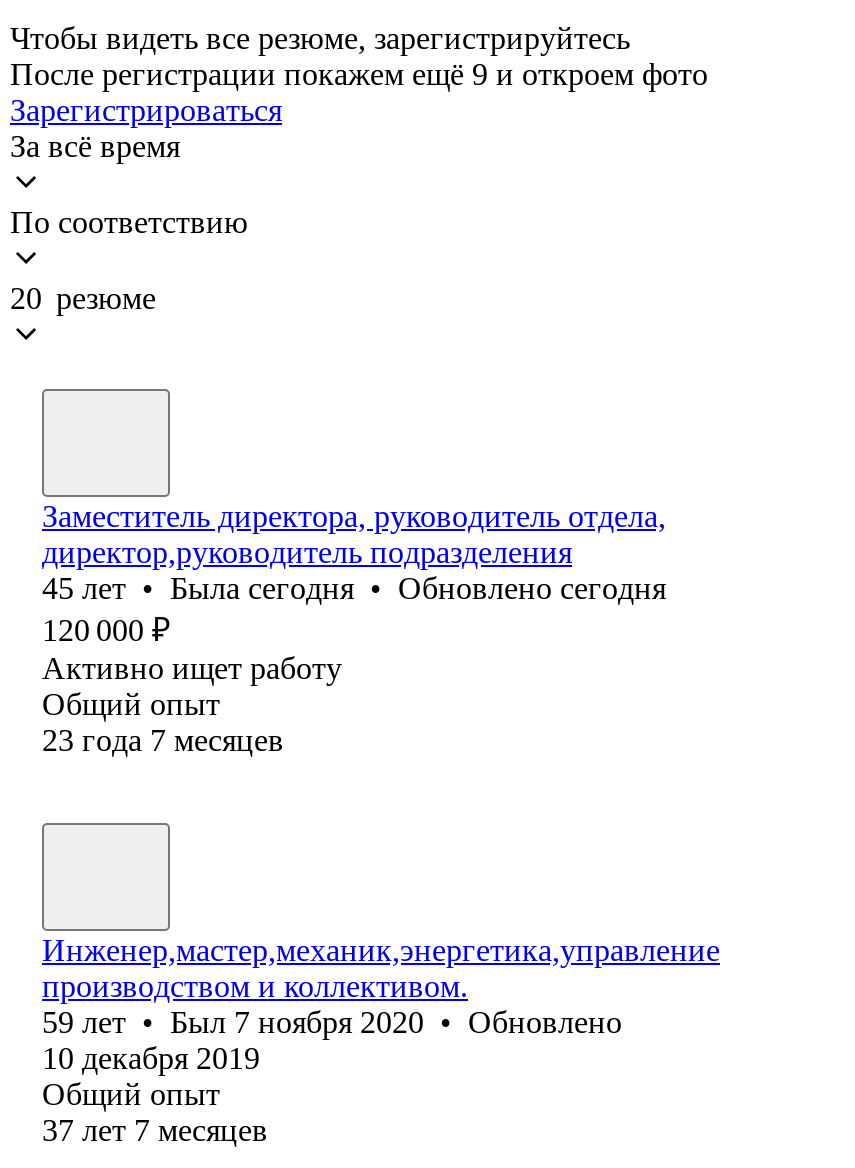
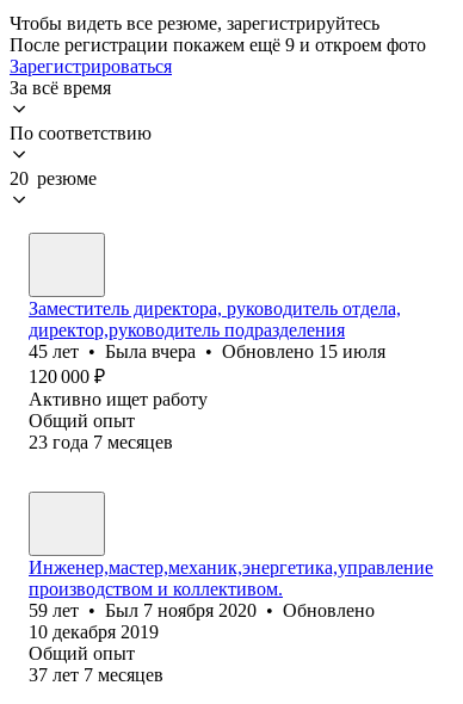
- 45 лет • Была сегодня • Обновлено сегодня
+ 45 лет • Была вчера • Обновлено 15 июля
